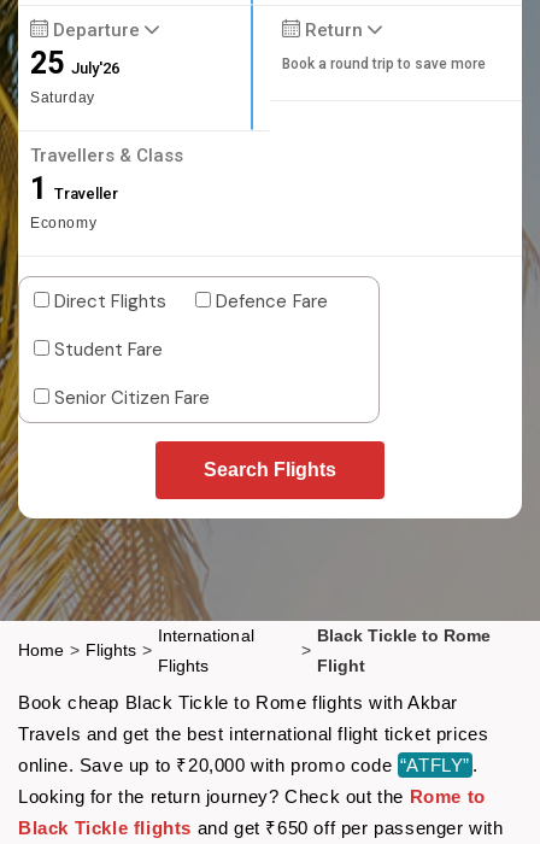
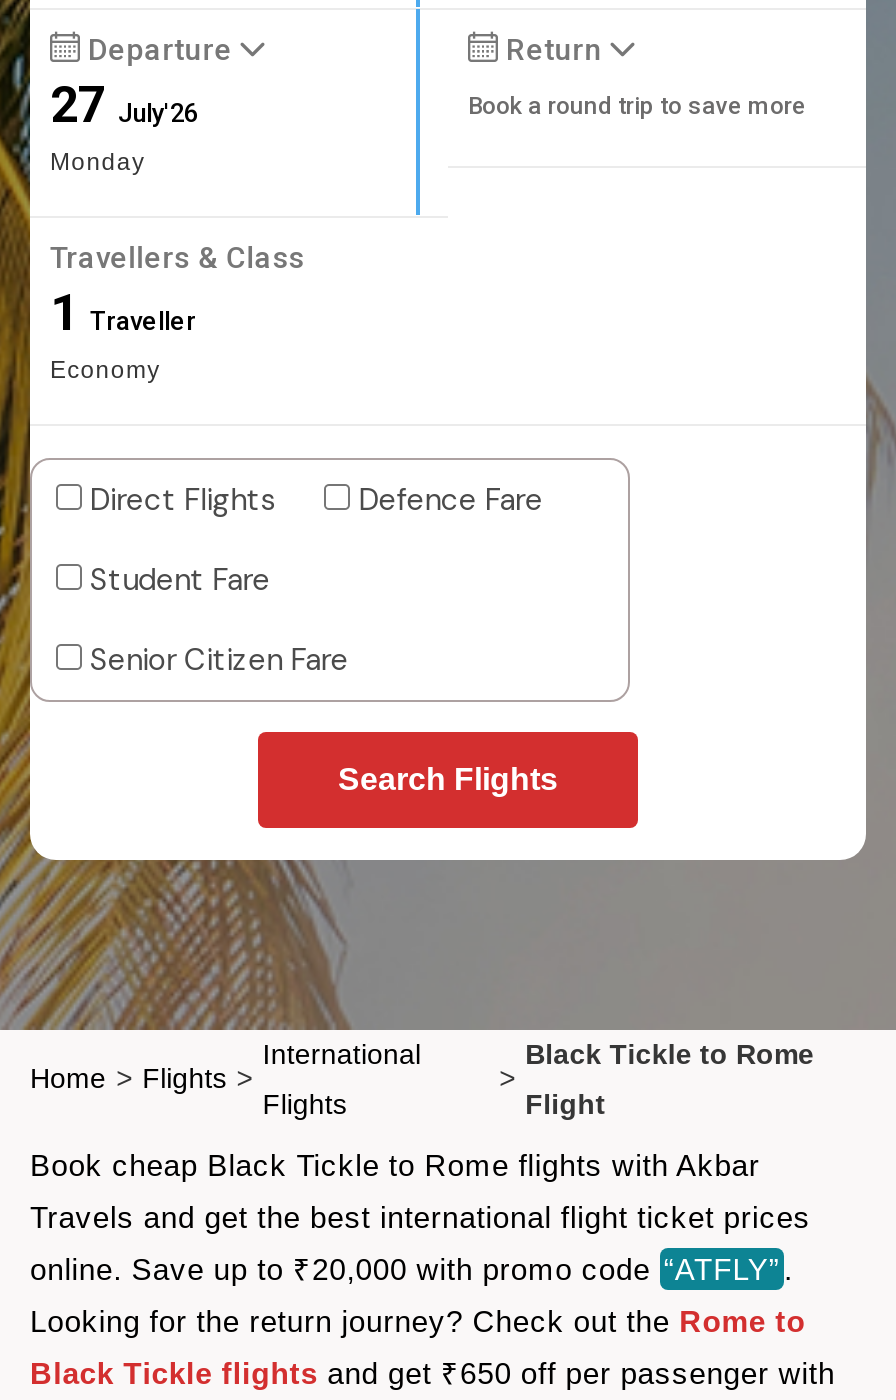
- 25 July'26
- Saturday
+ 27 July'26
+ Monday
